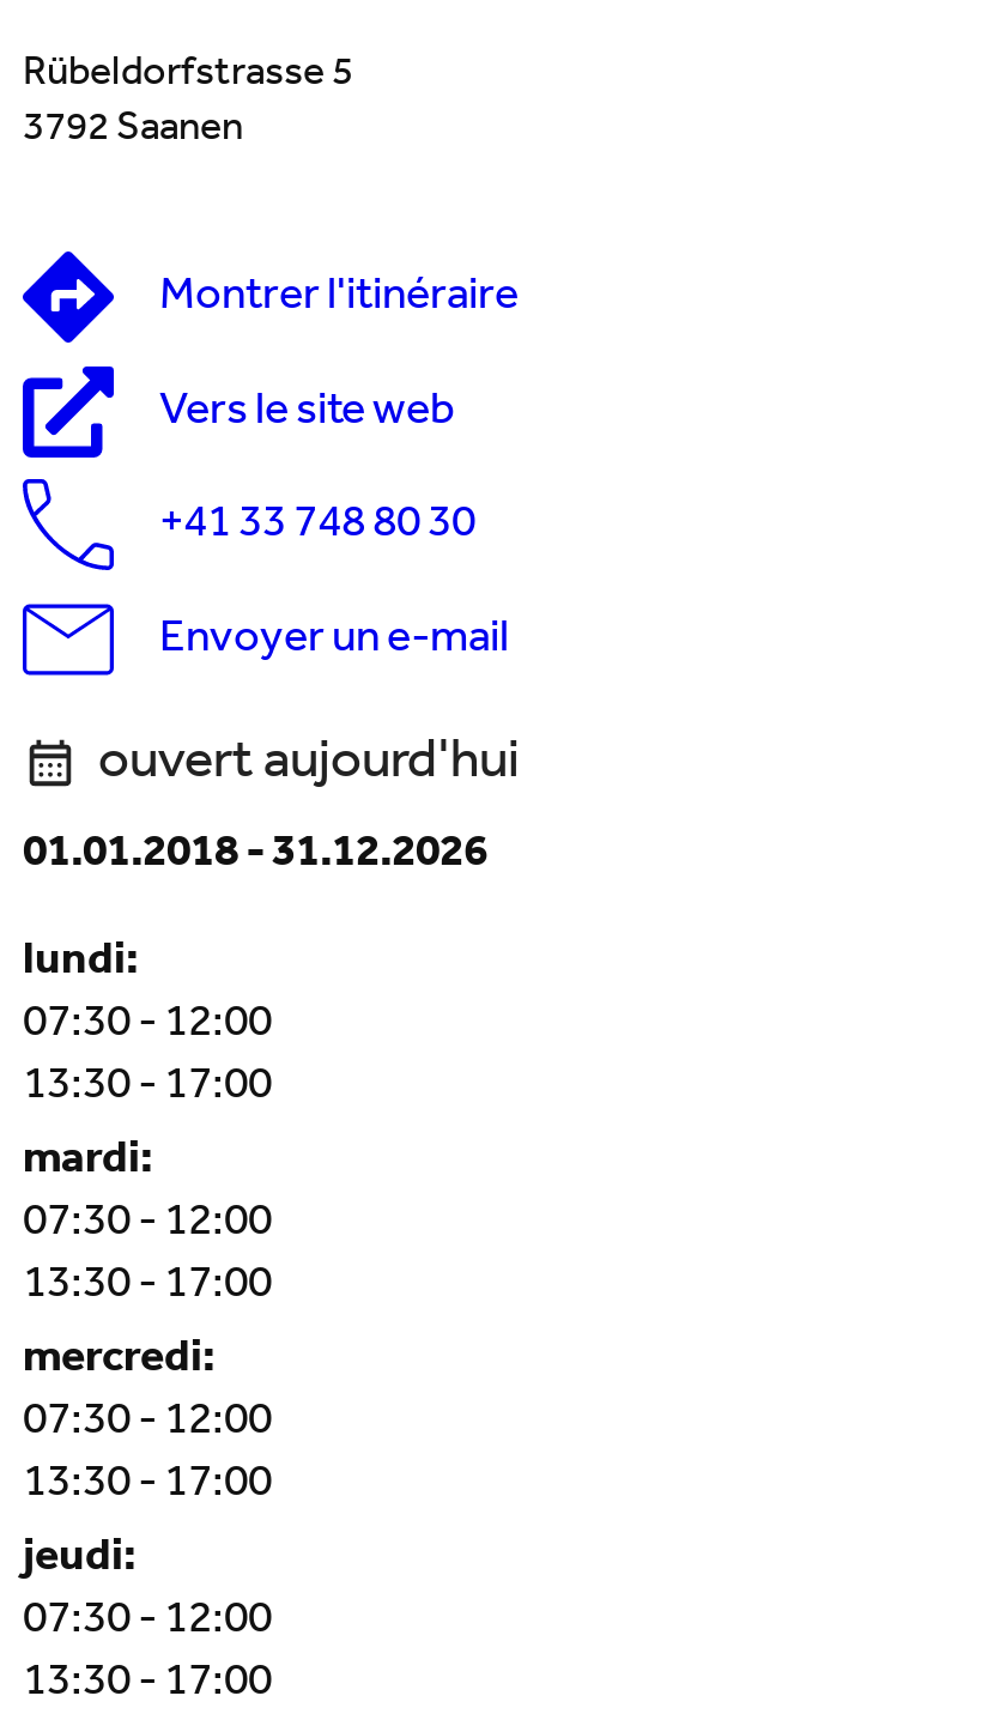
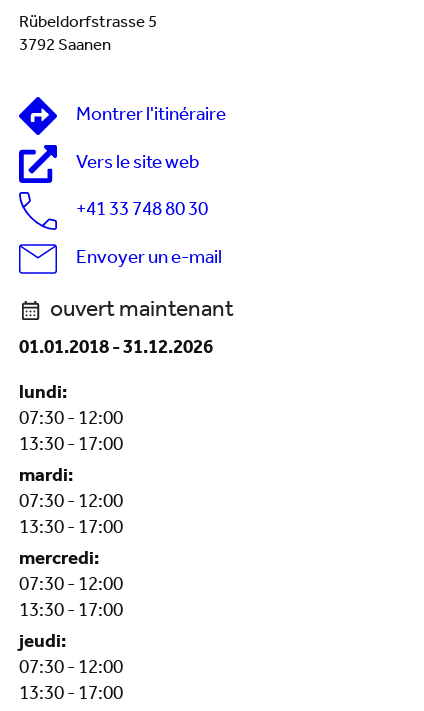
- ouvert aujourd'hui
+ ouvert maintenant
